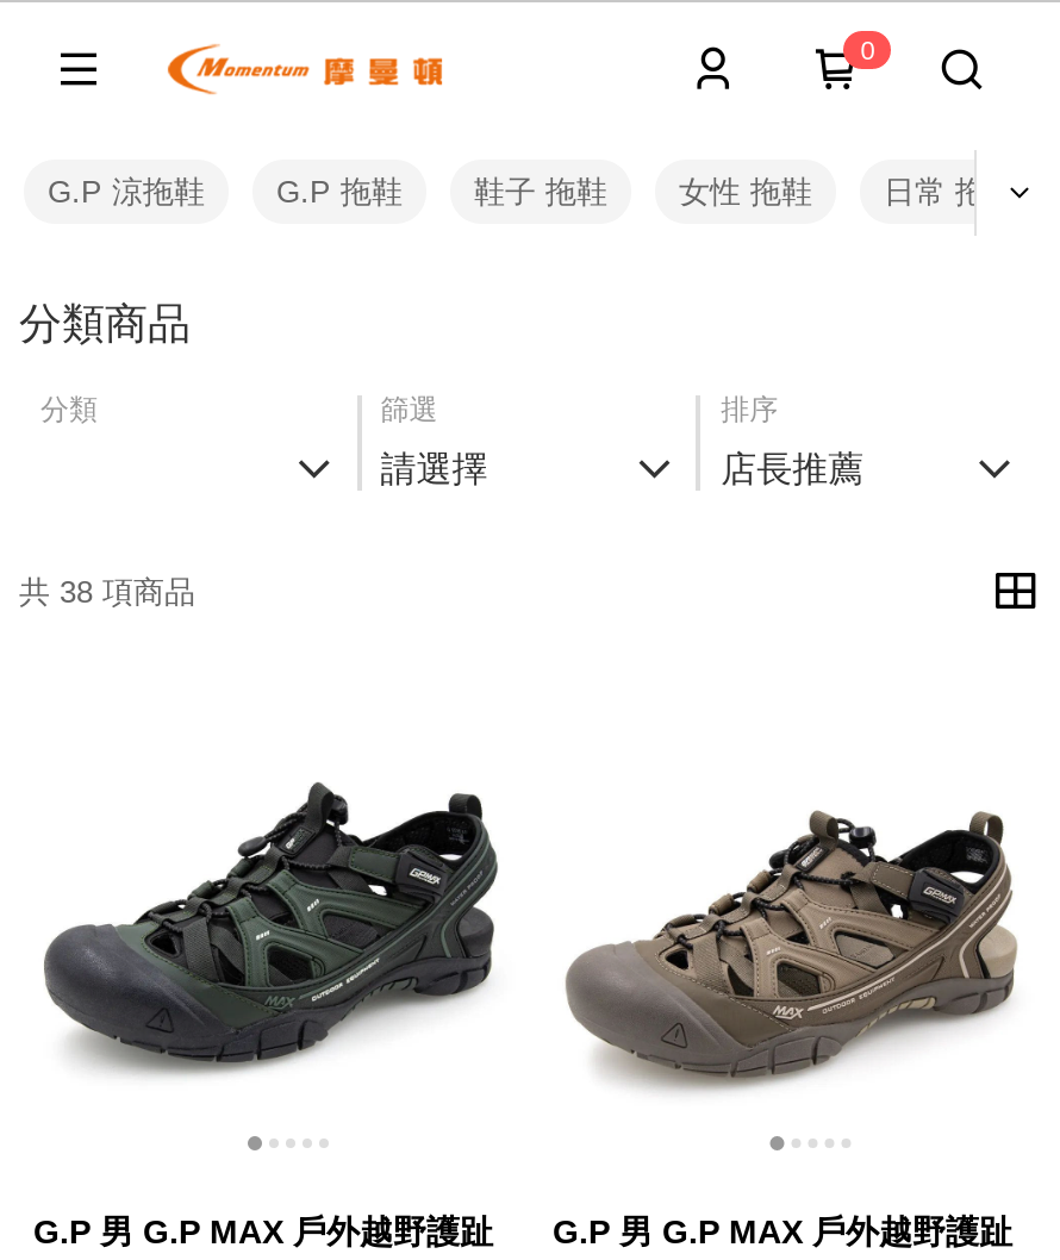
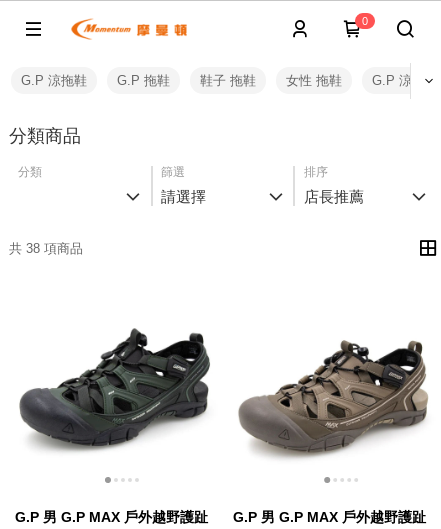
- 日常 拖鞋
+ G.P 涼鞋
